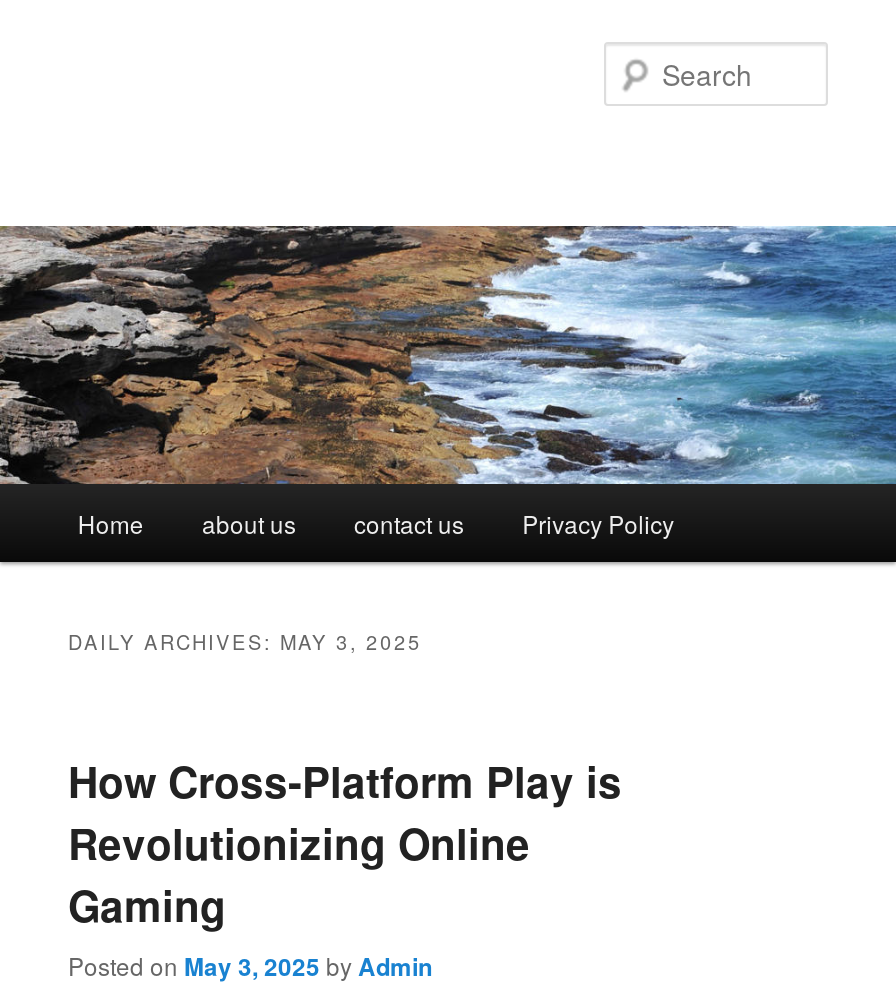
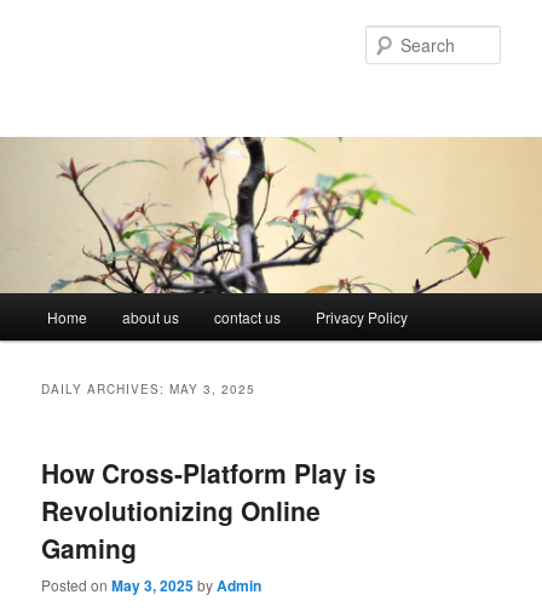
- [image]
+ [image]
